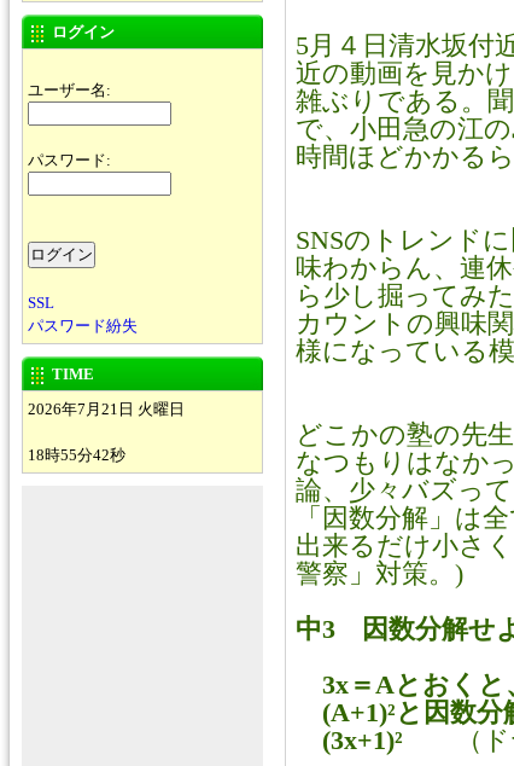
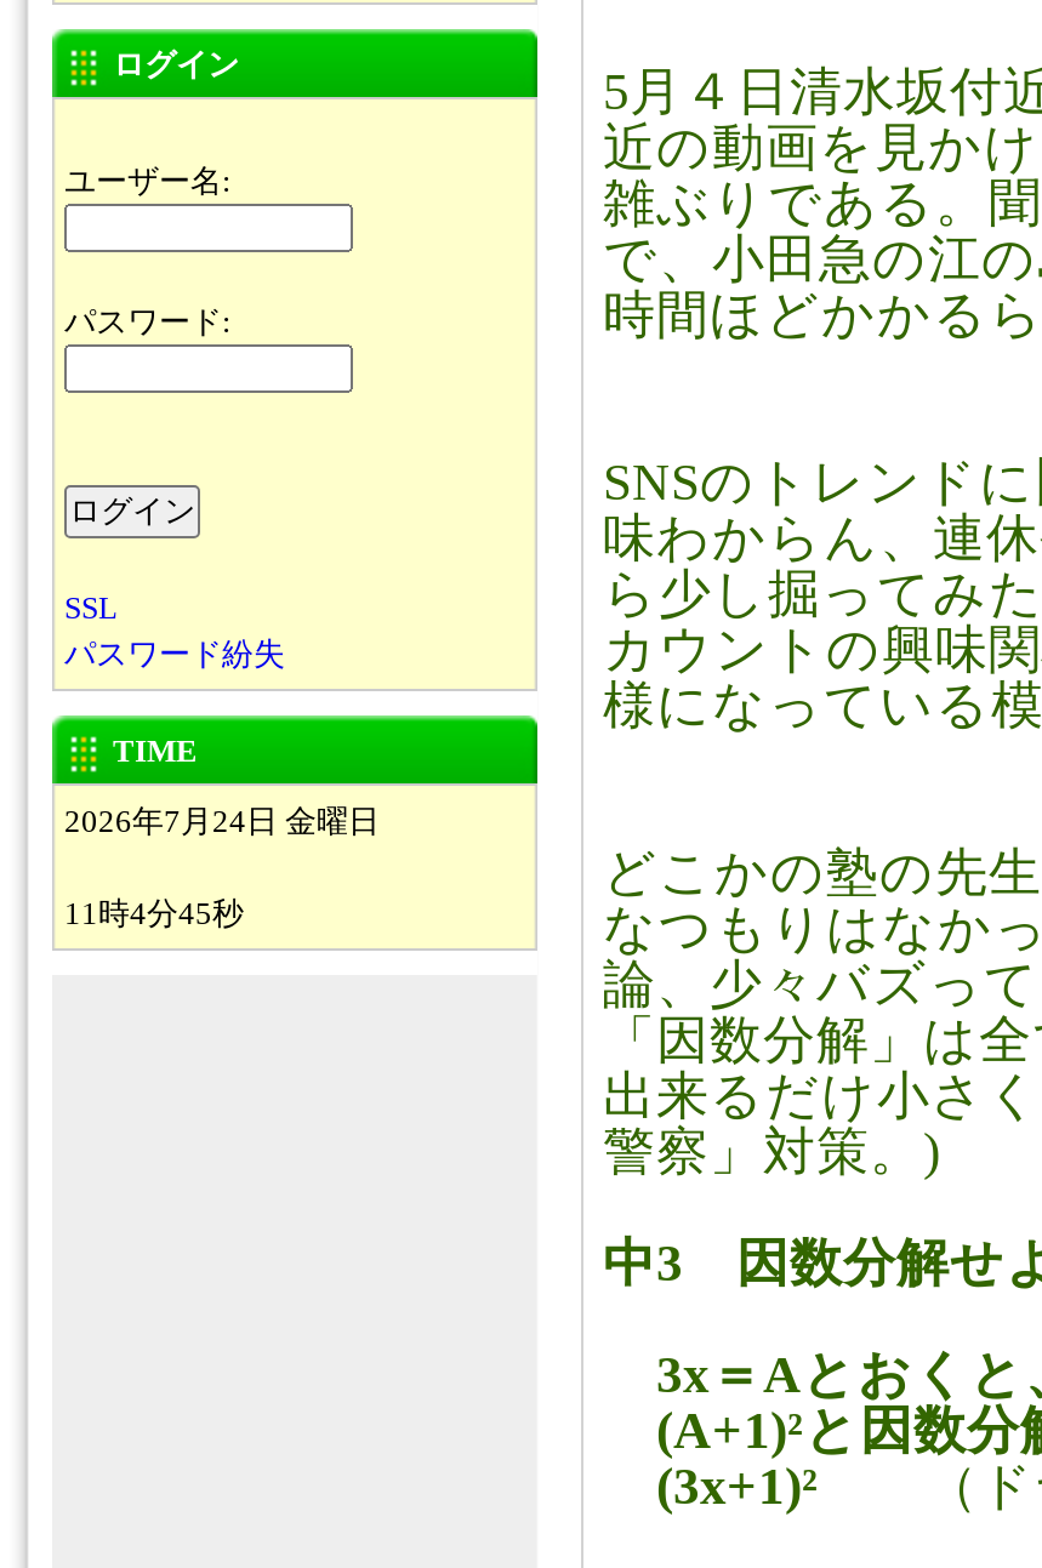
- 2026年7月21日 火曜日
+ 2026年7月24日 金曜日

- 18時55分42秒
+ 11時4分45秒
